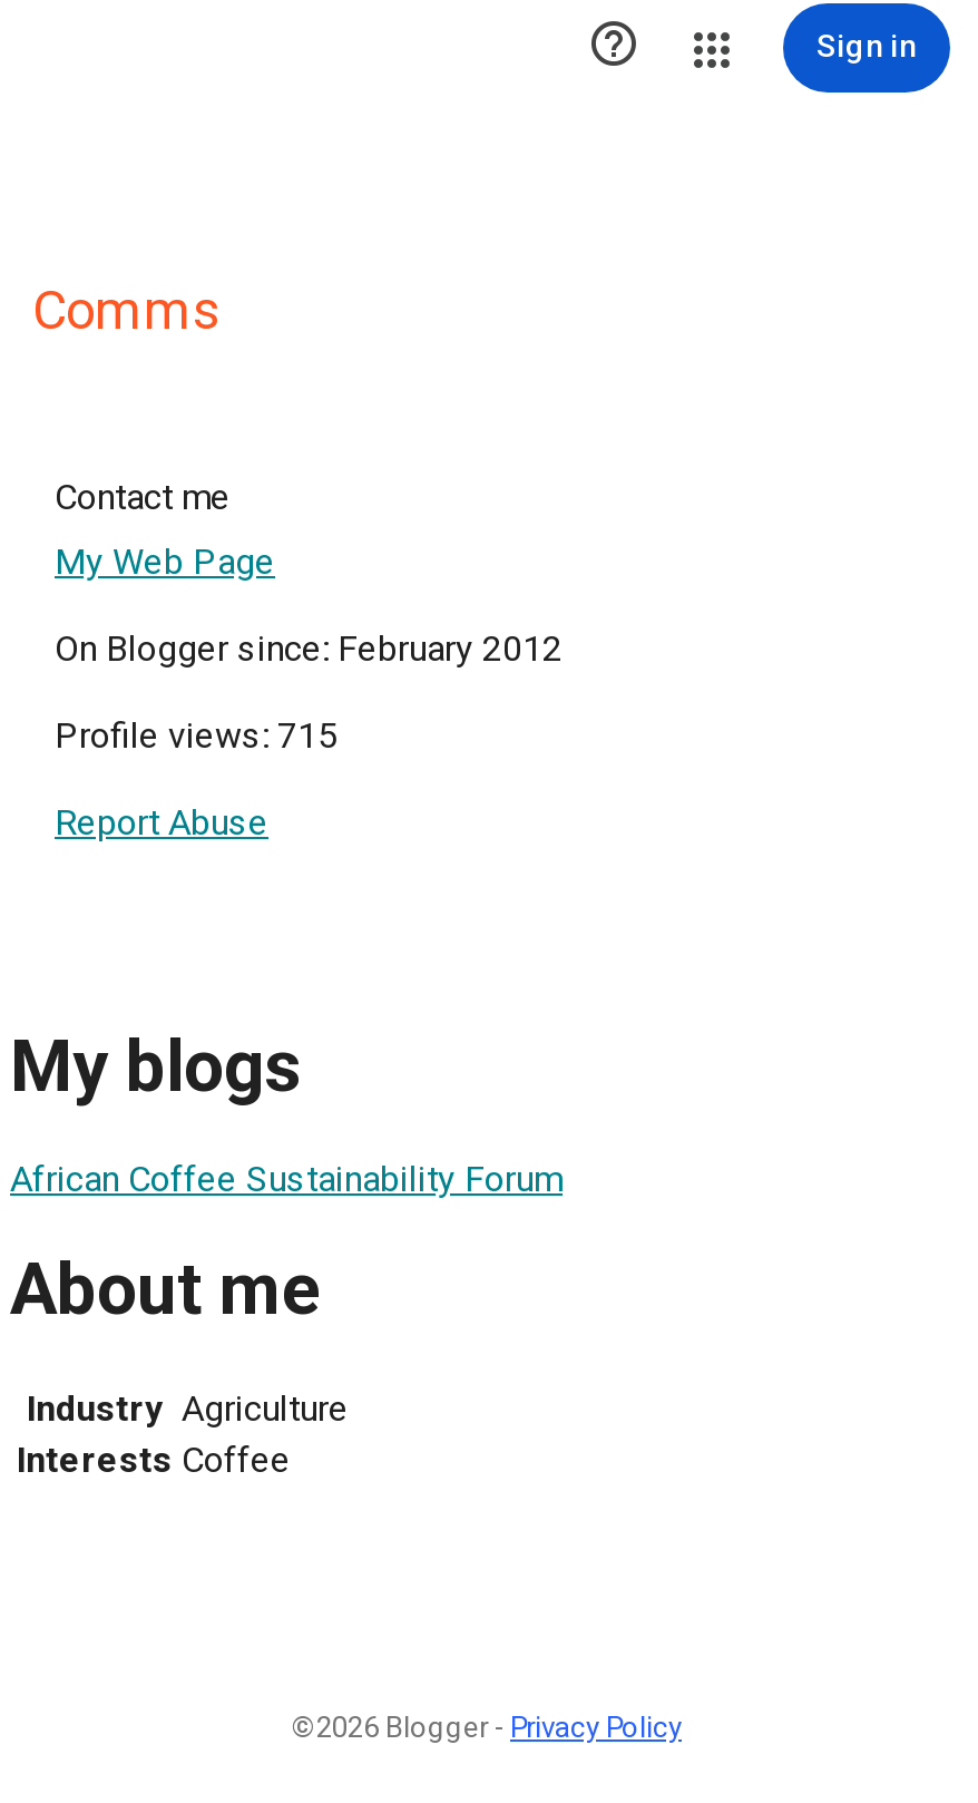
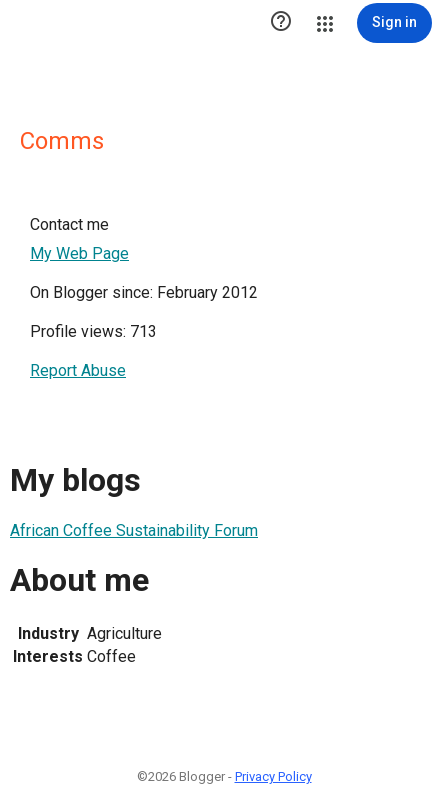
- Profile views: 715
+ Profile views: 713
